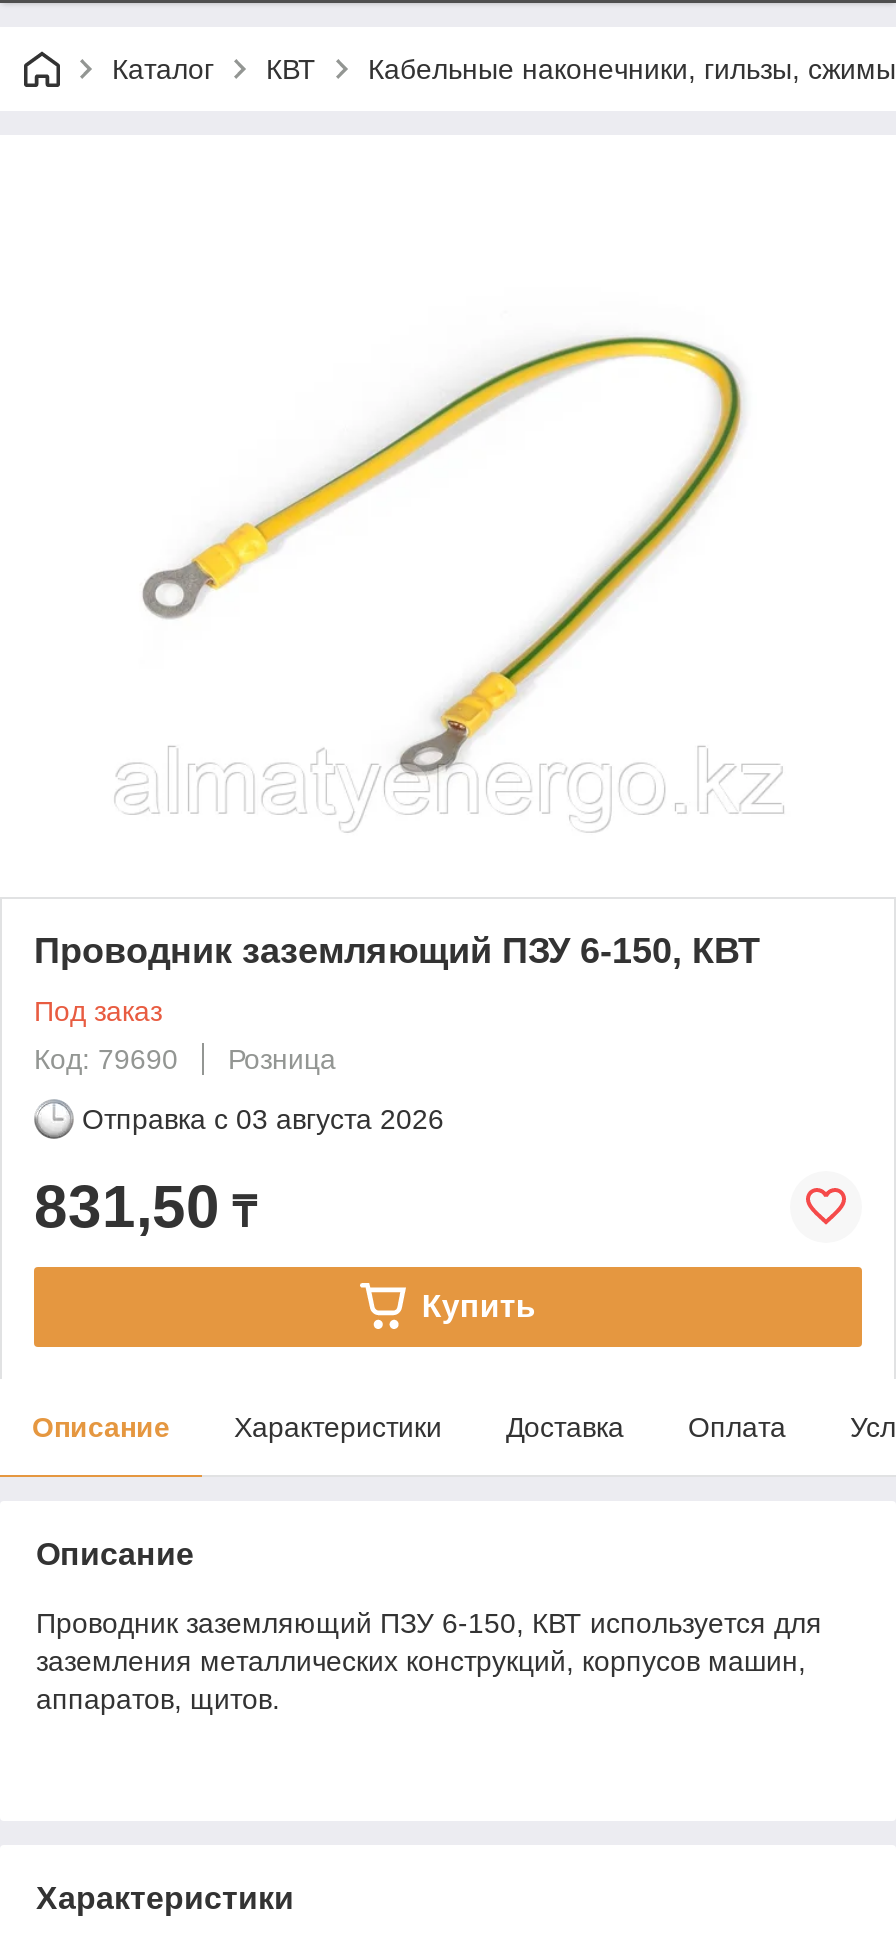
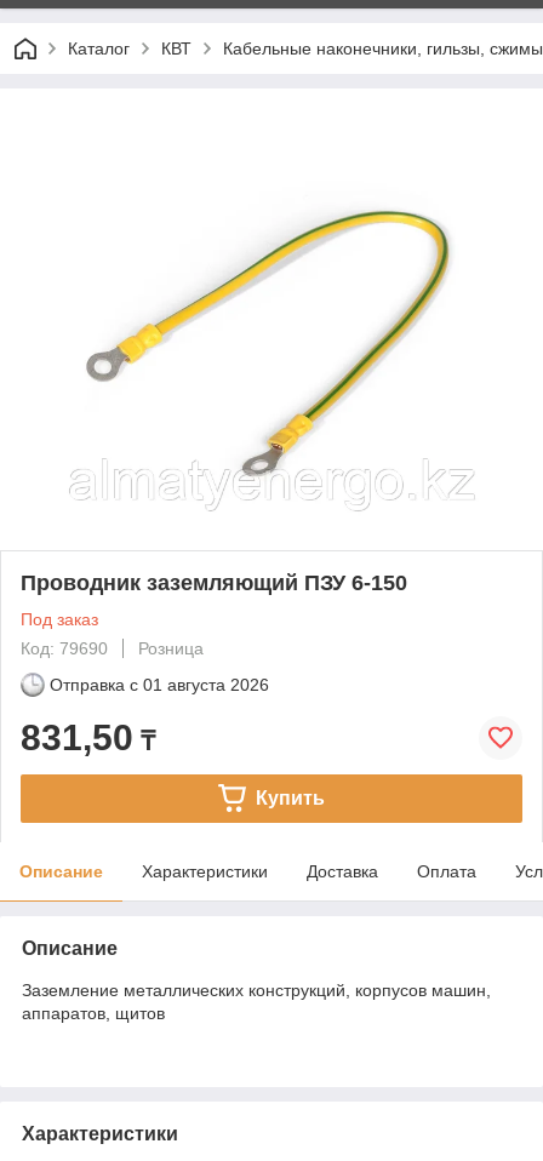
- Проводник заземляющий ПЗУ 6-150, КВТ
+ Проводник заземляющий ПЗУ 6-150

- Отправка с 03 августа 2026
+ Отправка с 01 августа 2026

- Проводник заземляющий ПЗУ 6-150, КВТ используется для
- заземления металлических конструкций, корпусов машин,
- аппаратов, щитов.
+ Заземление металлических конструкций, корпусов машин,
+ аппаратов, щитов
